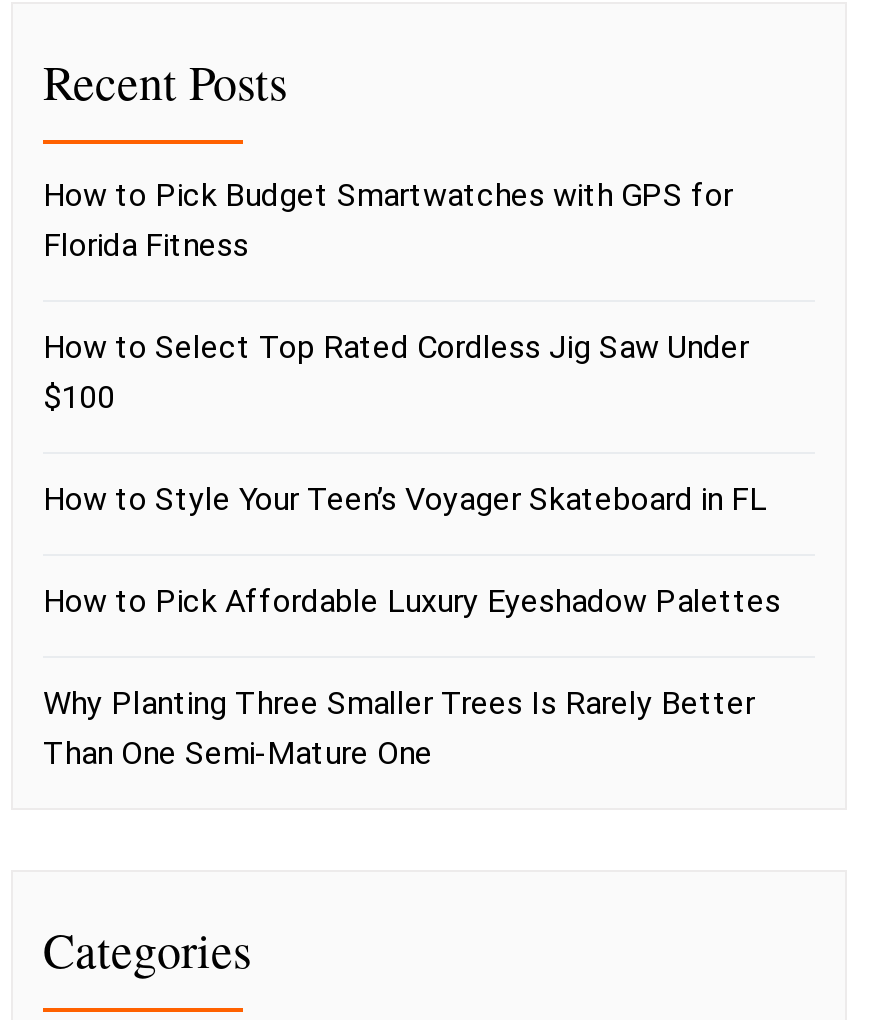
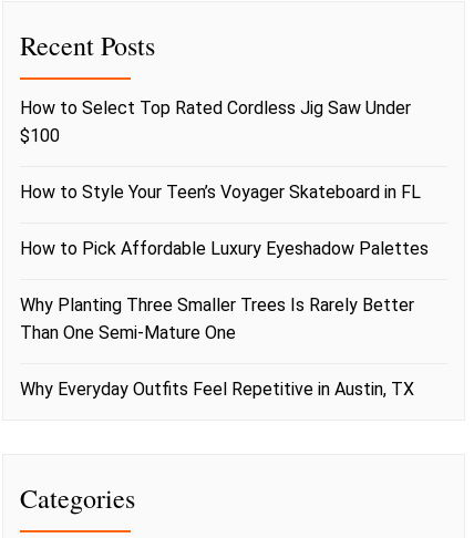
- How to Pick Budget Smartwatches with GPS for
- Florida Fitness

moved up: How to Select Top Rated Cordless Jig Saw Under | $100 | How to Style Your Teen’s Voyager Skateboard in FL | How to Pick Affordable Luxury Eyeshadow Palettes | Why Planting Three Smaller Trees Is Rarely Better | Than One Semi-Mature One

+ Why Everyday Outfits Feel Repetitive in Austin, TX
